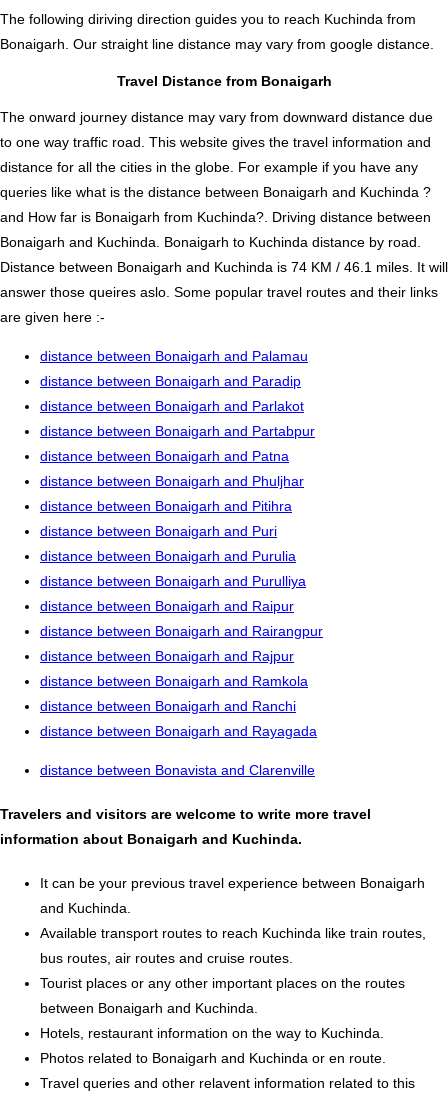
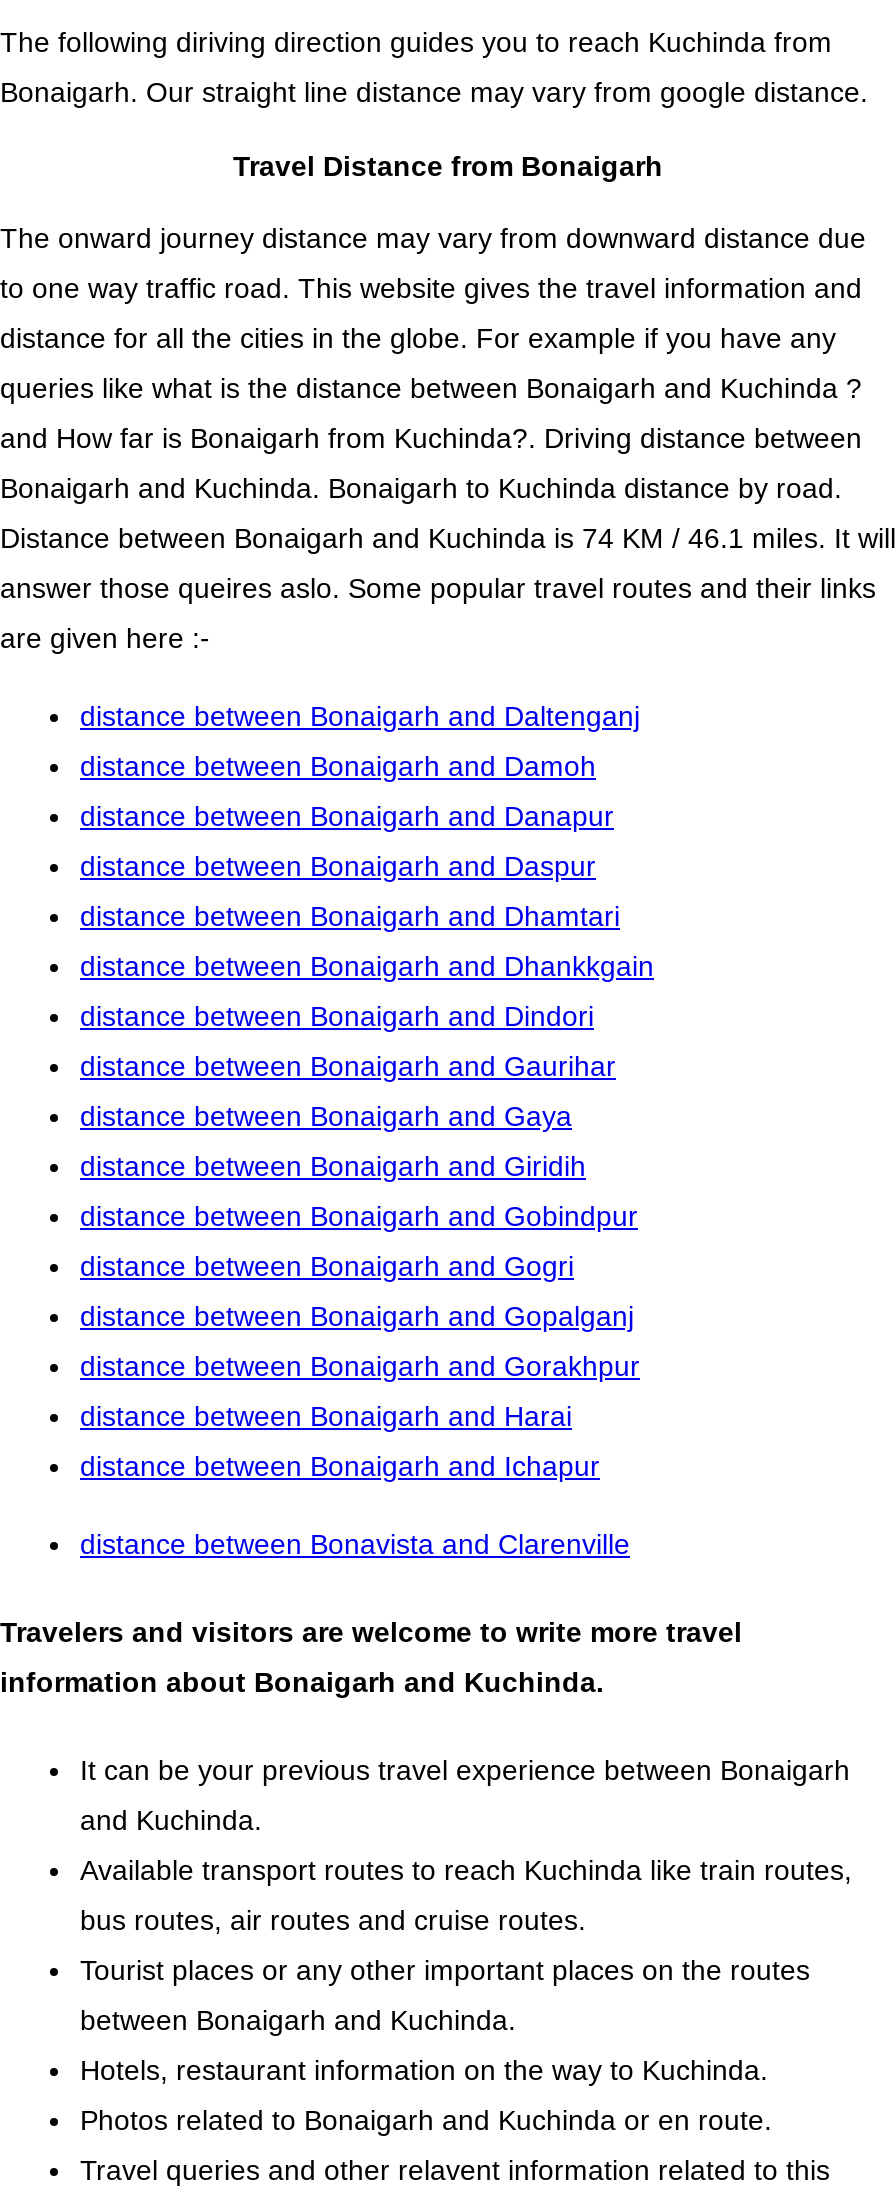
- distance between Bonaigarh and Palamau
+ distance between Bonaigarh and Daltenganj

- distance between Bonaigarh and Paradip
+ distance between Bonaigarh and Damoh

- distance between Bonaigarh and Parlakot
+ distance between Bonaigarh and Danapur

- distance between Bonaigarh and Partabpur
+ distance between Bonaigarh and Daspur

- distance between Bonaigarh and Patna
+ distance between Bonaigarh and Dhamtari

- distance between Bonaigarh and Phuljhar
+ distance between Bonaigarh and Dhankkgain

- distance between Bonaigarh and Pitihra
+ distance between Bonaigarh and Dindori

- distance between Bonaigarh and Puri
+ distance between Bonaigarh and Gaurihar

- distance between Bonaigarh and Purulia
+ distance between Bonaigarh and Gaya

- distance between Bonaigarh and Purulliya
+ distance between Bonaigarh and Giridih

- distance between Bonaigarh and Raipur
+ distance between Bonaigarh and Gobindpur

- distance between Bonaigarh and Rairangpur
+ distance between Bonaigarh and Gogri

- distance between Bonaigarh and Rajpur
+ distance between Bonaigarh and Gopalganj

- distance between Bonaigarh and Ramkola
+ distance between Bonaigarh and Gorakhpur

- distance between Bonaigarh and Ranchi
+ distance between Bonaigarh and Harai

- distance between Bonaigarh and Rayagada
+ distance between Bonaigarh and Ichapur
